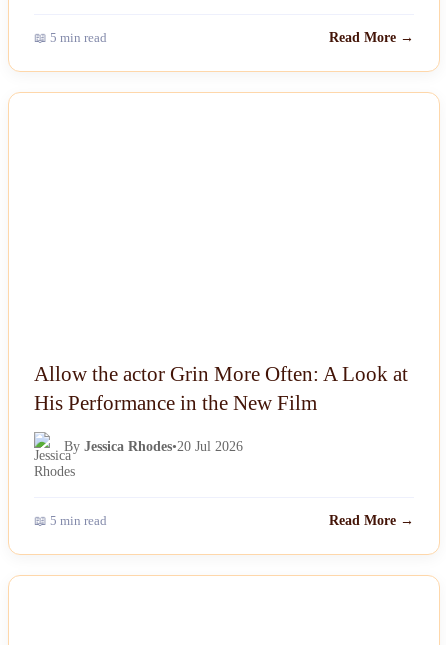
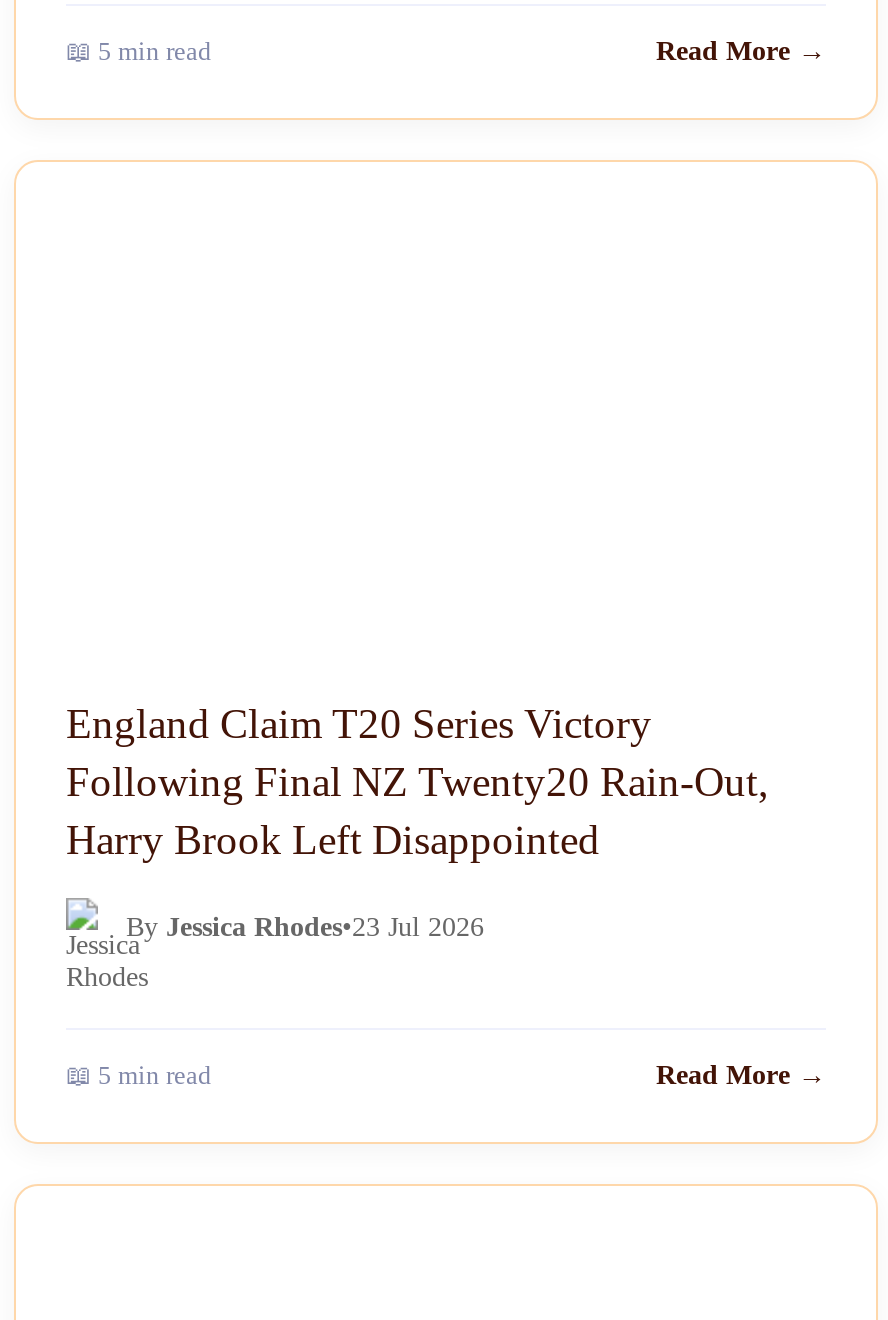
- Allow the actor Grin More Often: A Look at
- His Performance in the New Film
+ England Claim T20 Series Victory
+ Following Final NZ Twenty20 Rain-Out,
+ Harry Brook Left Disappointed

- By Jessica Rhodes•20 Jul 2026
+ By Jessica Rhodes•23 Jul 2026
